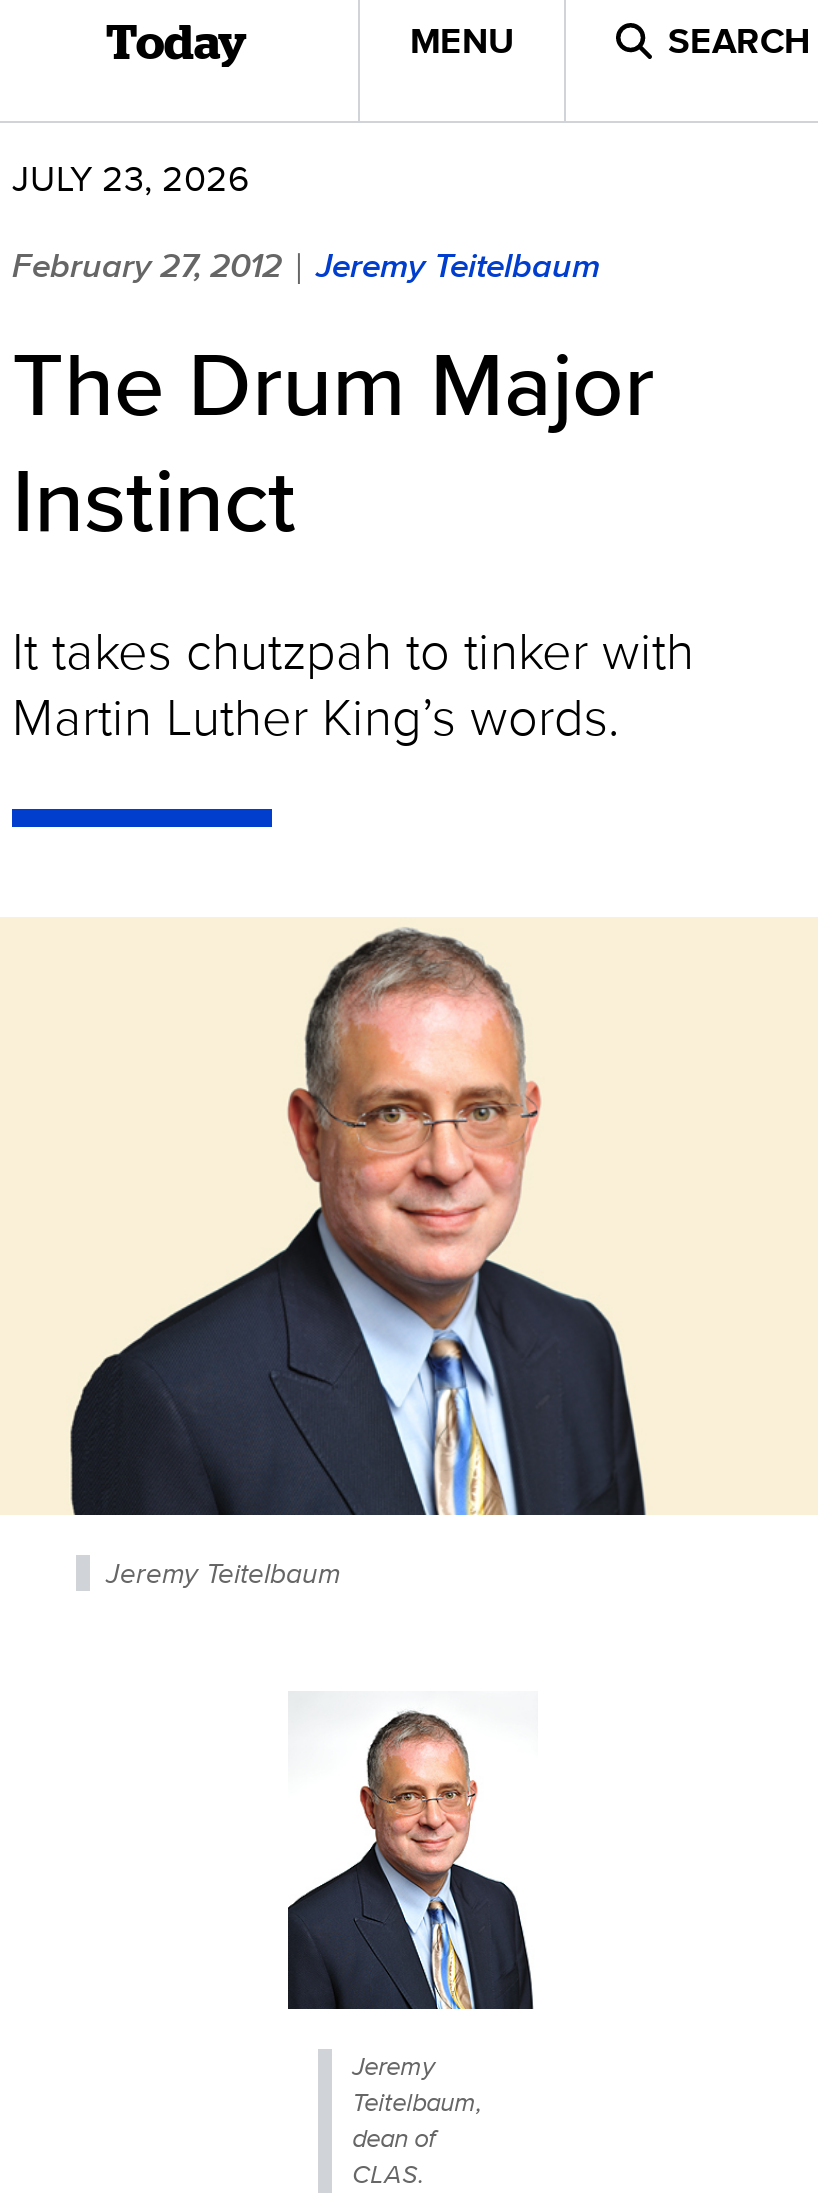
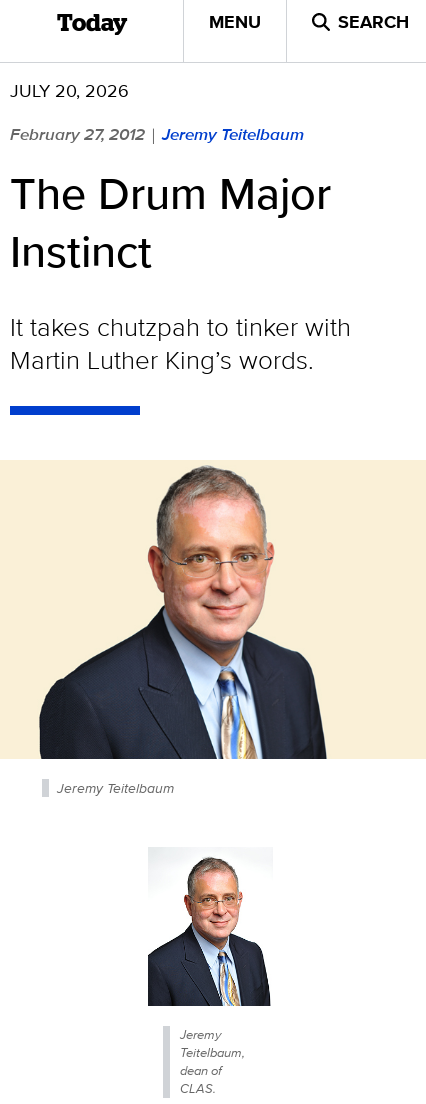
- JULY 23, 2026
+ JULY 20, 2026
